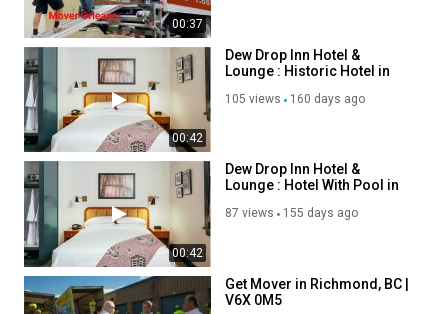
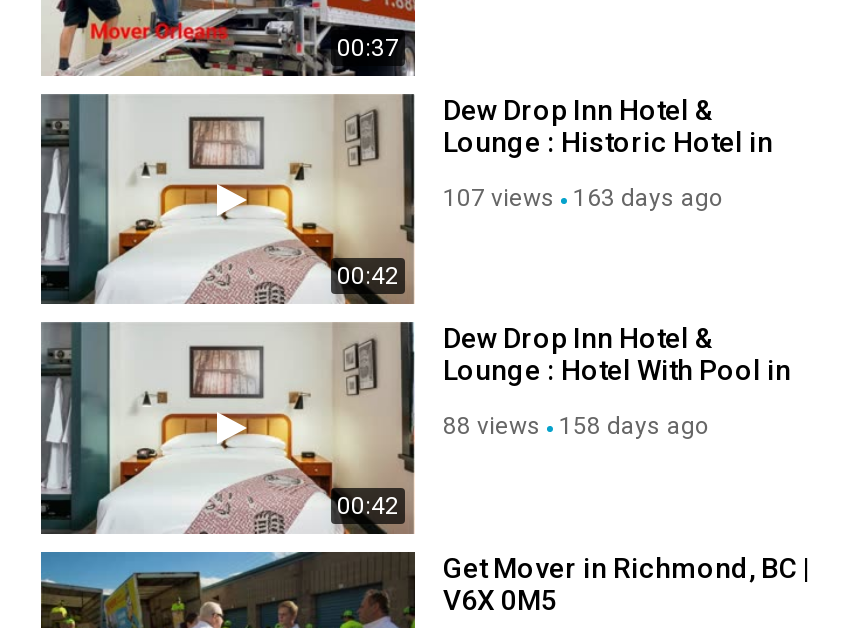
- 105 views
+ 107 views

- 160 days ago
+ 163 days ago

- 87 views
+ 88 views

- 155 days ago
+ 158 days ago
